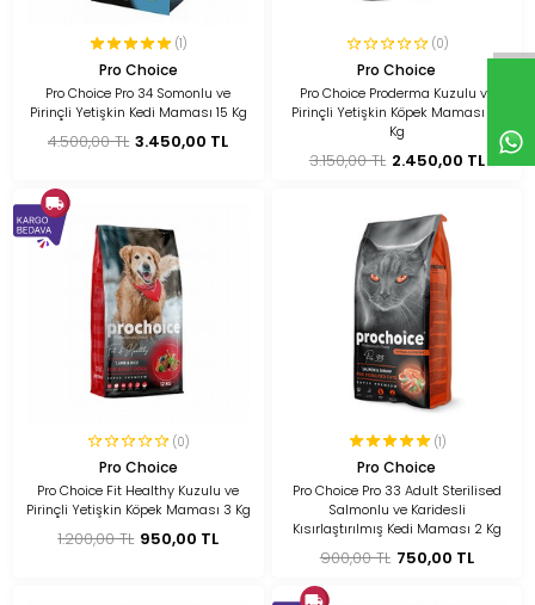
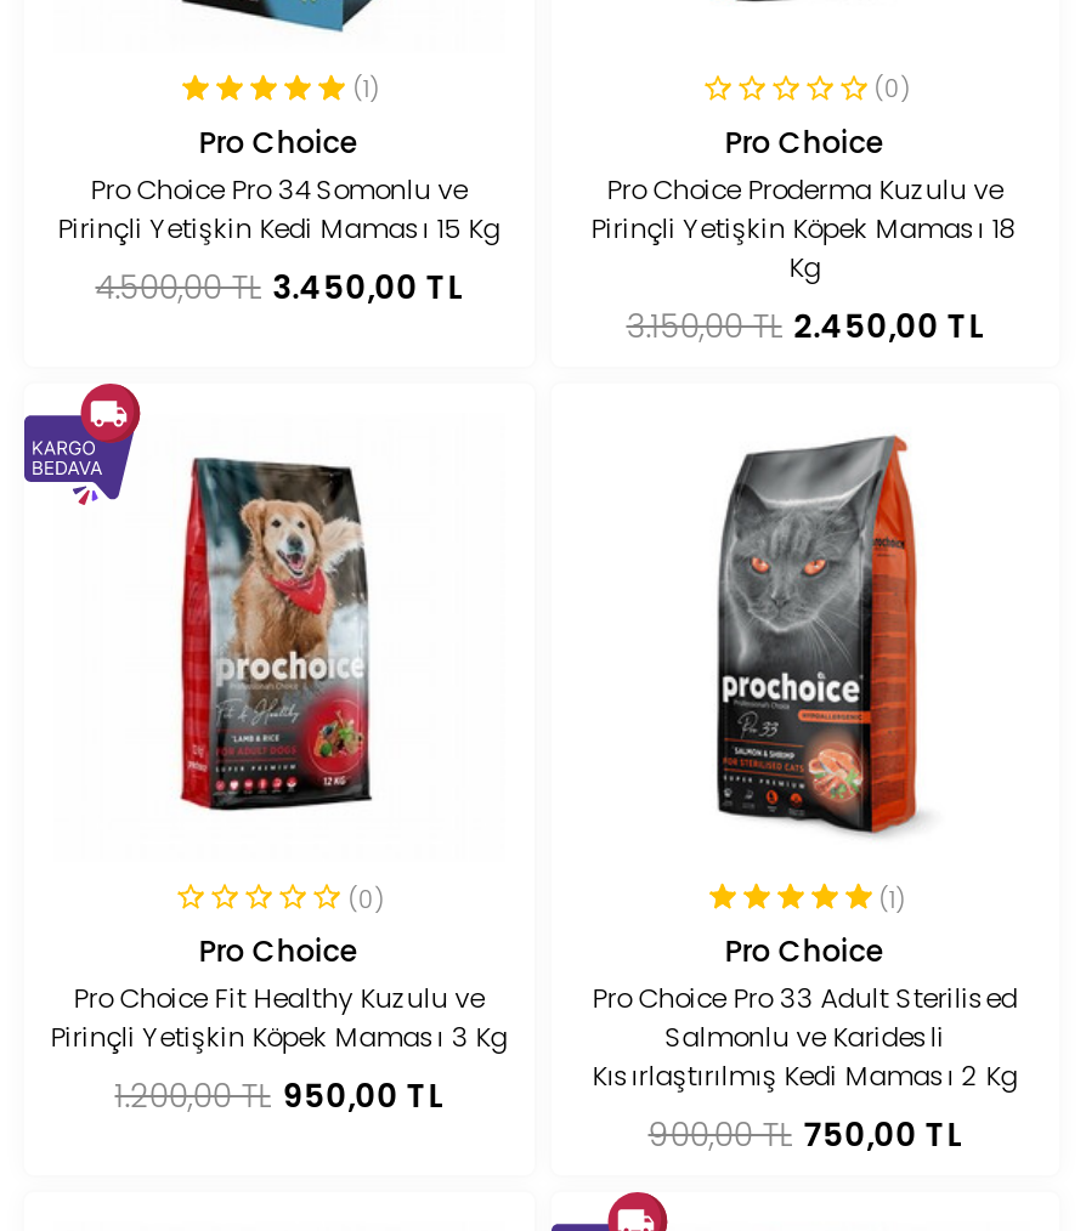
- [image]
